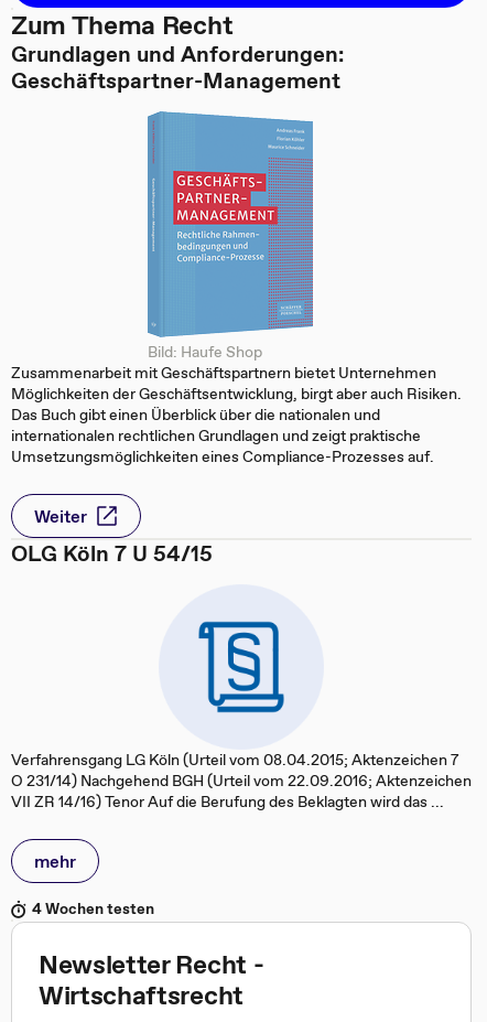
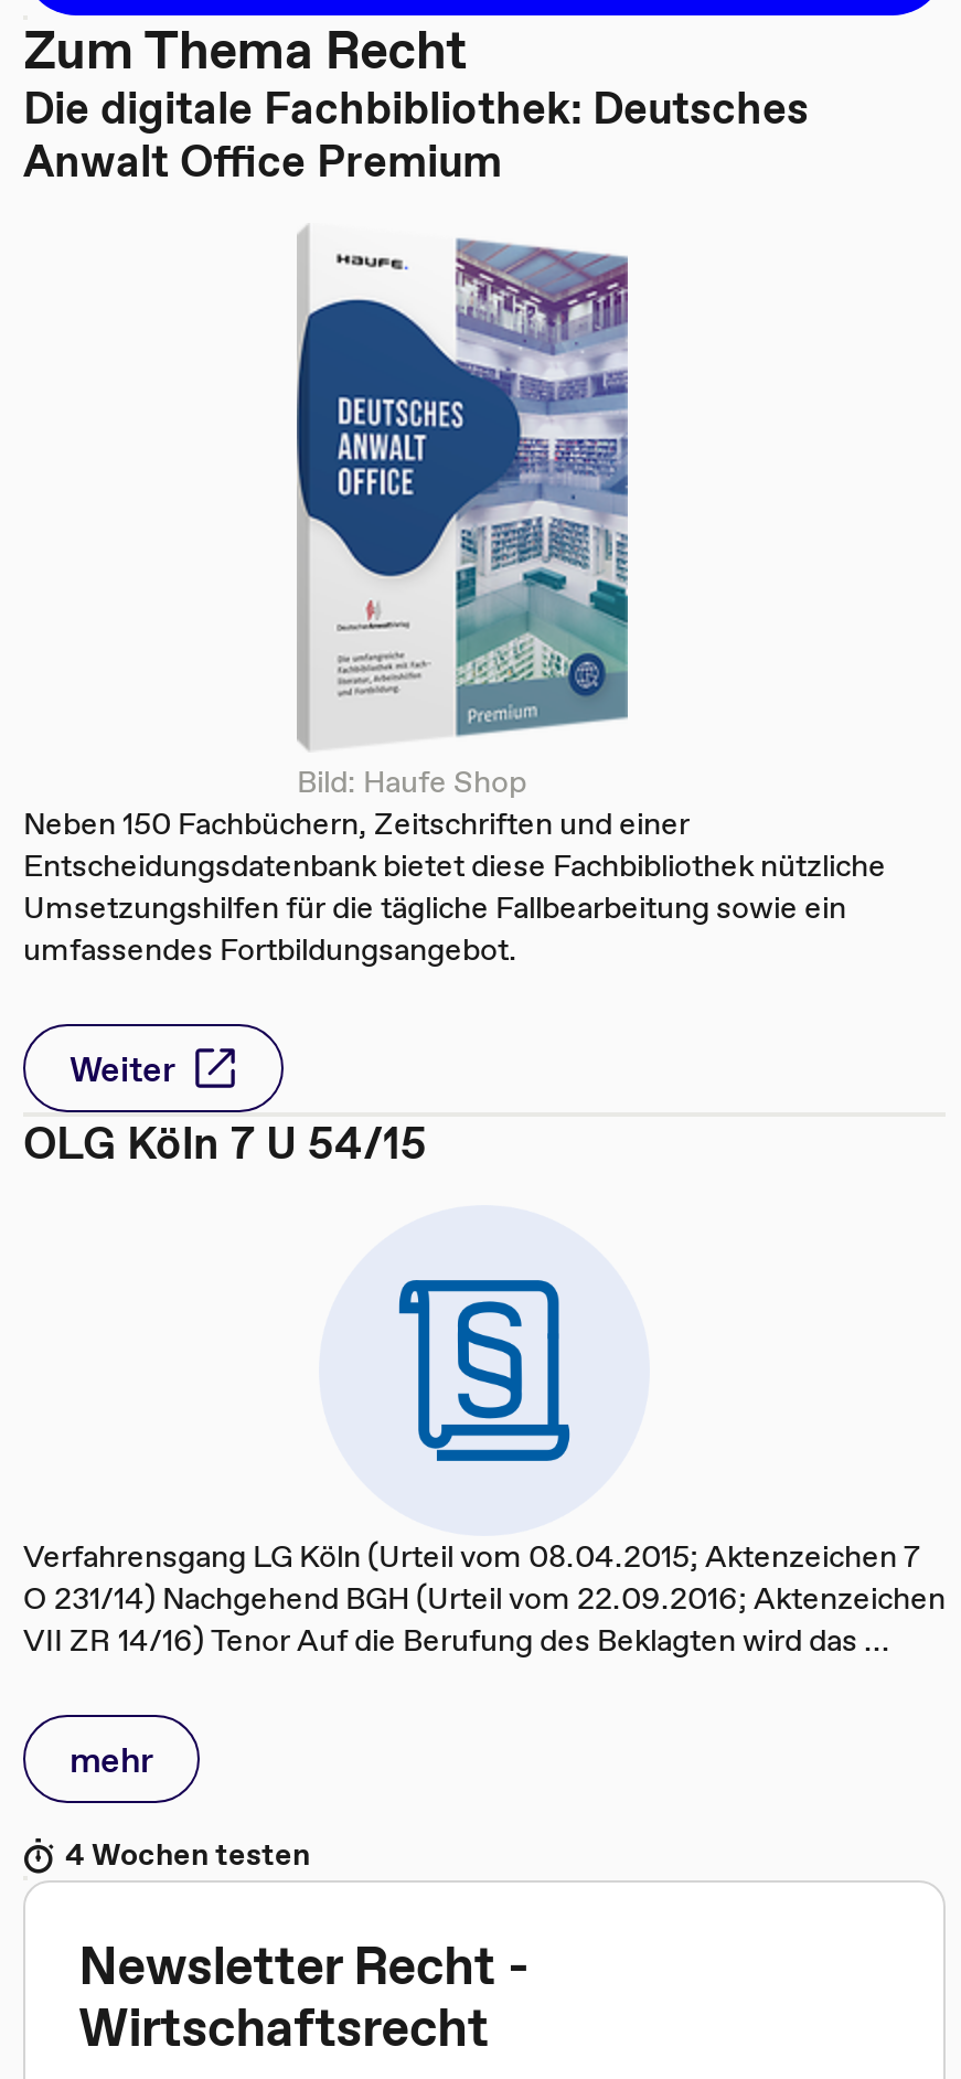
- Grundlagen und Anforderungen:
- Geschäftspartner-Management
+ Die digitale Fachbibliothek: Deutsches
+ Anwalt Office Premium

- [image]
+ [image]

moved down: Bild: Haufe Shop

- Zusammenarbeit mit Geschäftspartnern bietet Unternehmen
- Möglichkeiten der Geschäftsentwicklung, birgt aber auch Risiken.
- Das Buch gibt einen Überblick über die nationalen und
- internationalen rechtlichen Grundlagen und zeigt praktische
- Umsetzungsmöglichkeiten eines Compliance-Prozesses auf.
+ Neben 150 Fachbüchern, Zeitschriften und einer
+ Entscheidungsdatenbank bietet diese Fachbibliothek nützliche
+ Umsetzungshilfen für die tägliche Fallbearbeitung sowie ein
+ umfassendes Fortbildungsangebot.
